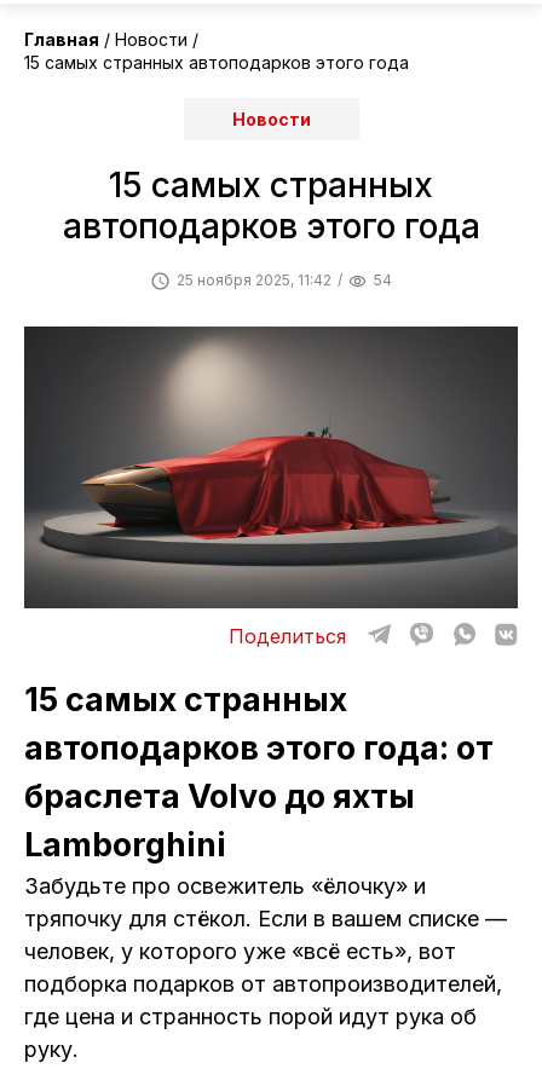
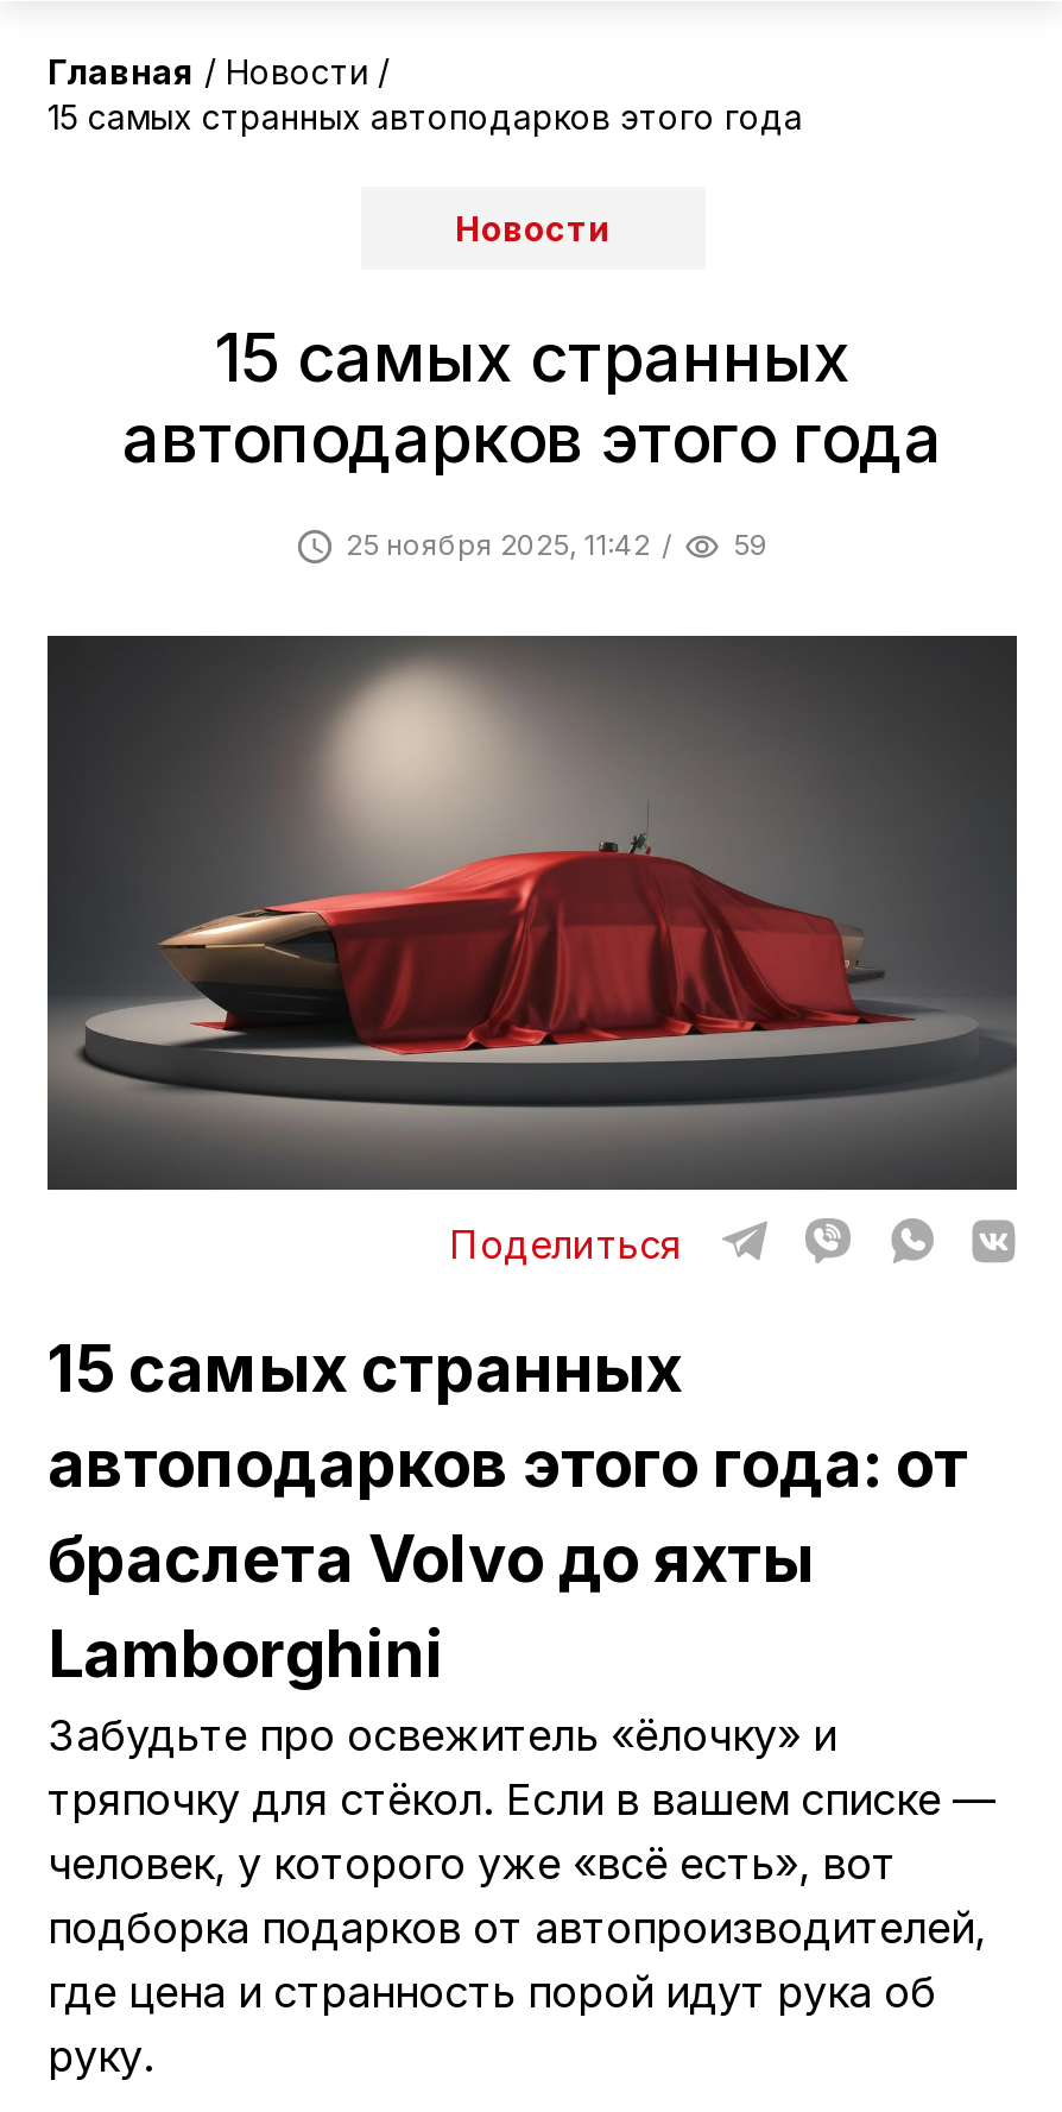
- 54
+ 59
